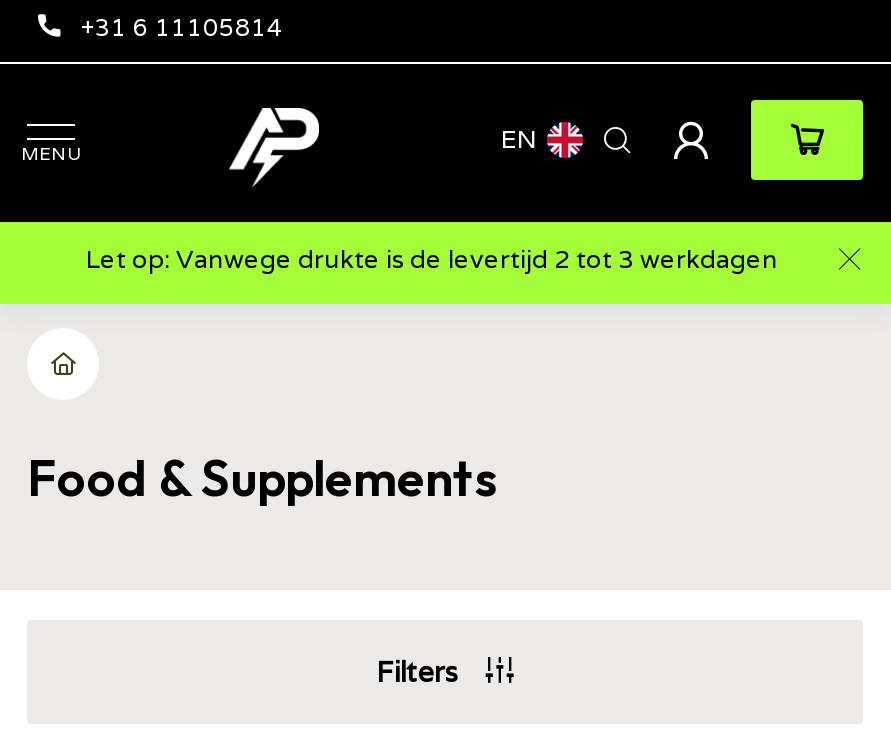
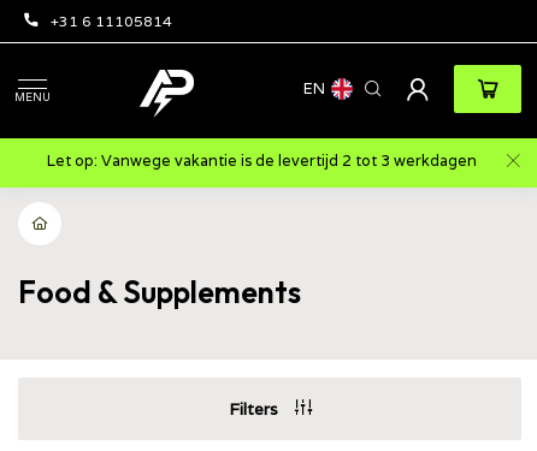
- Let op: Vanwege drukte is de levertijd 2 tot 3 werkdagen
+ Let op: Vanwege vakantie is de levertijd 2 tot 3 werkdagen
